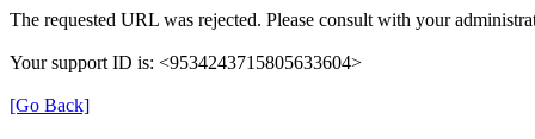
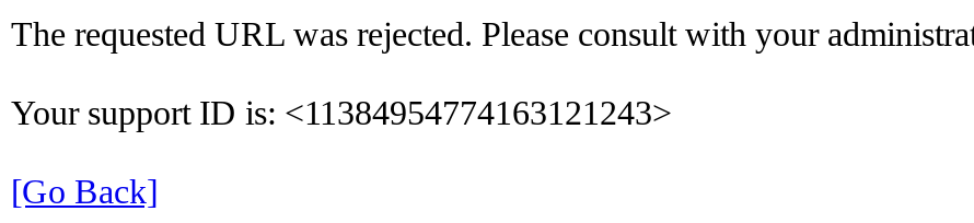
- Your support ID is: <9534243715805633604>
+ Your support ID is: <11384954774163121243>
